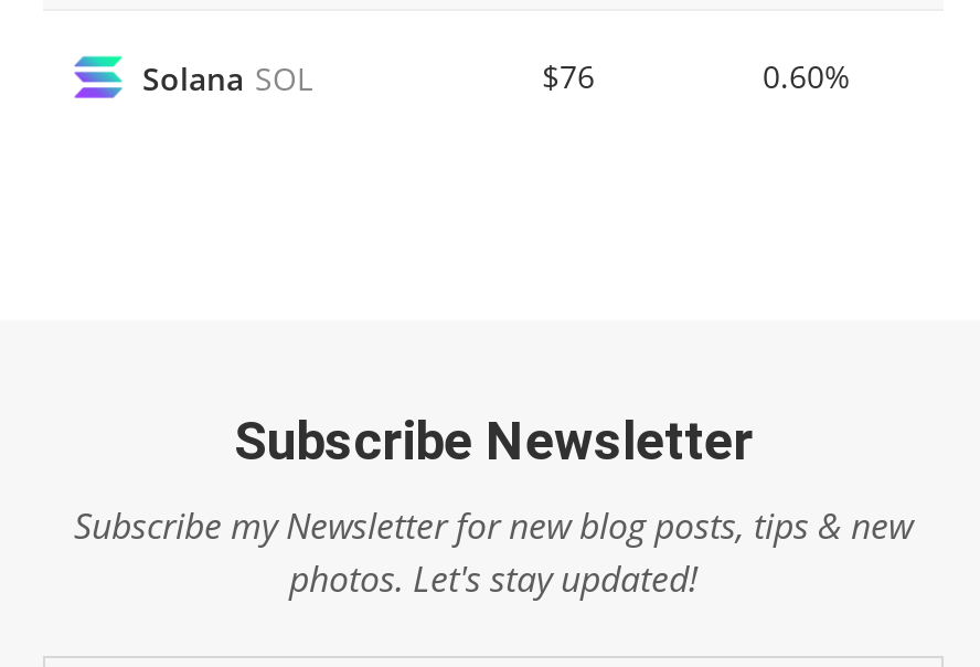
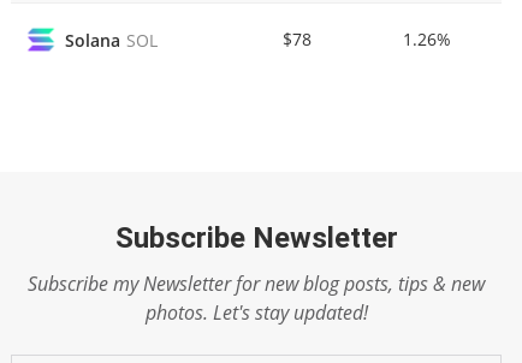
- $76
+ $78

- 0.60%
+ 1.26%
